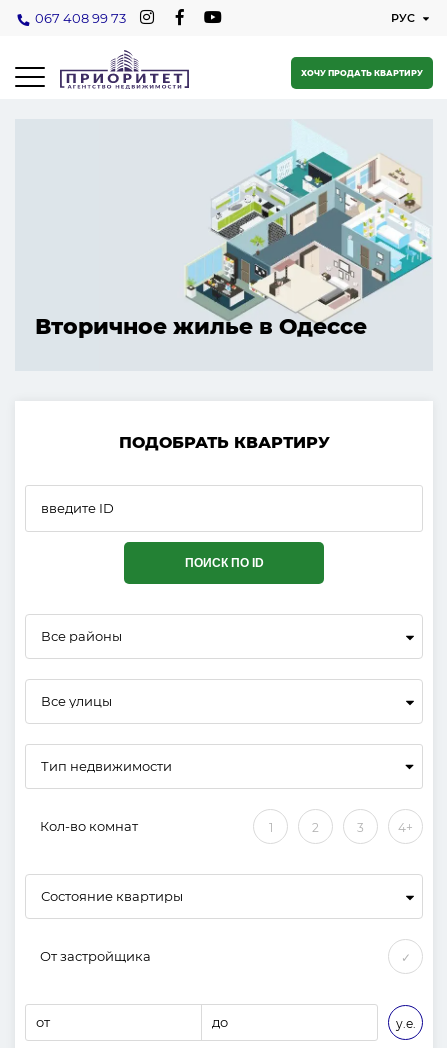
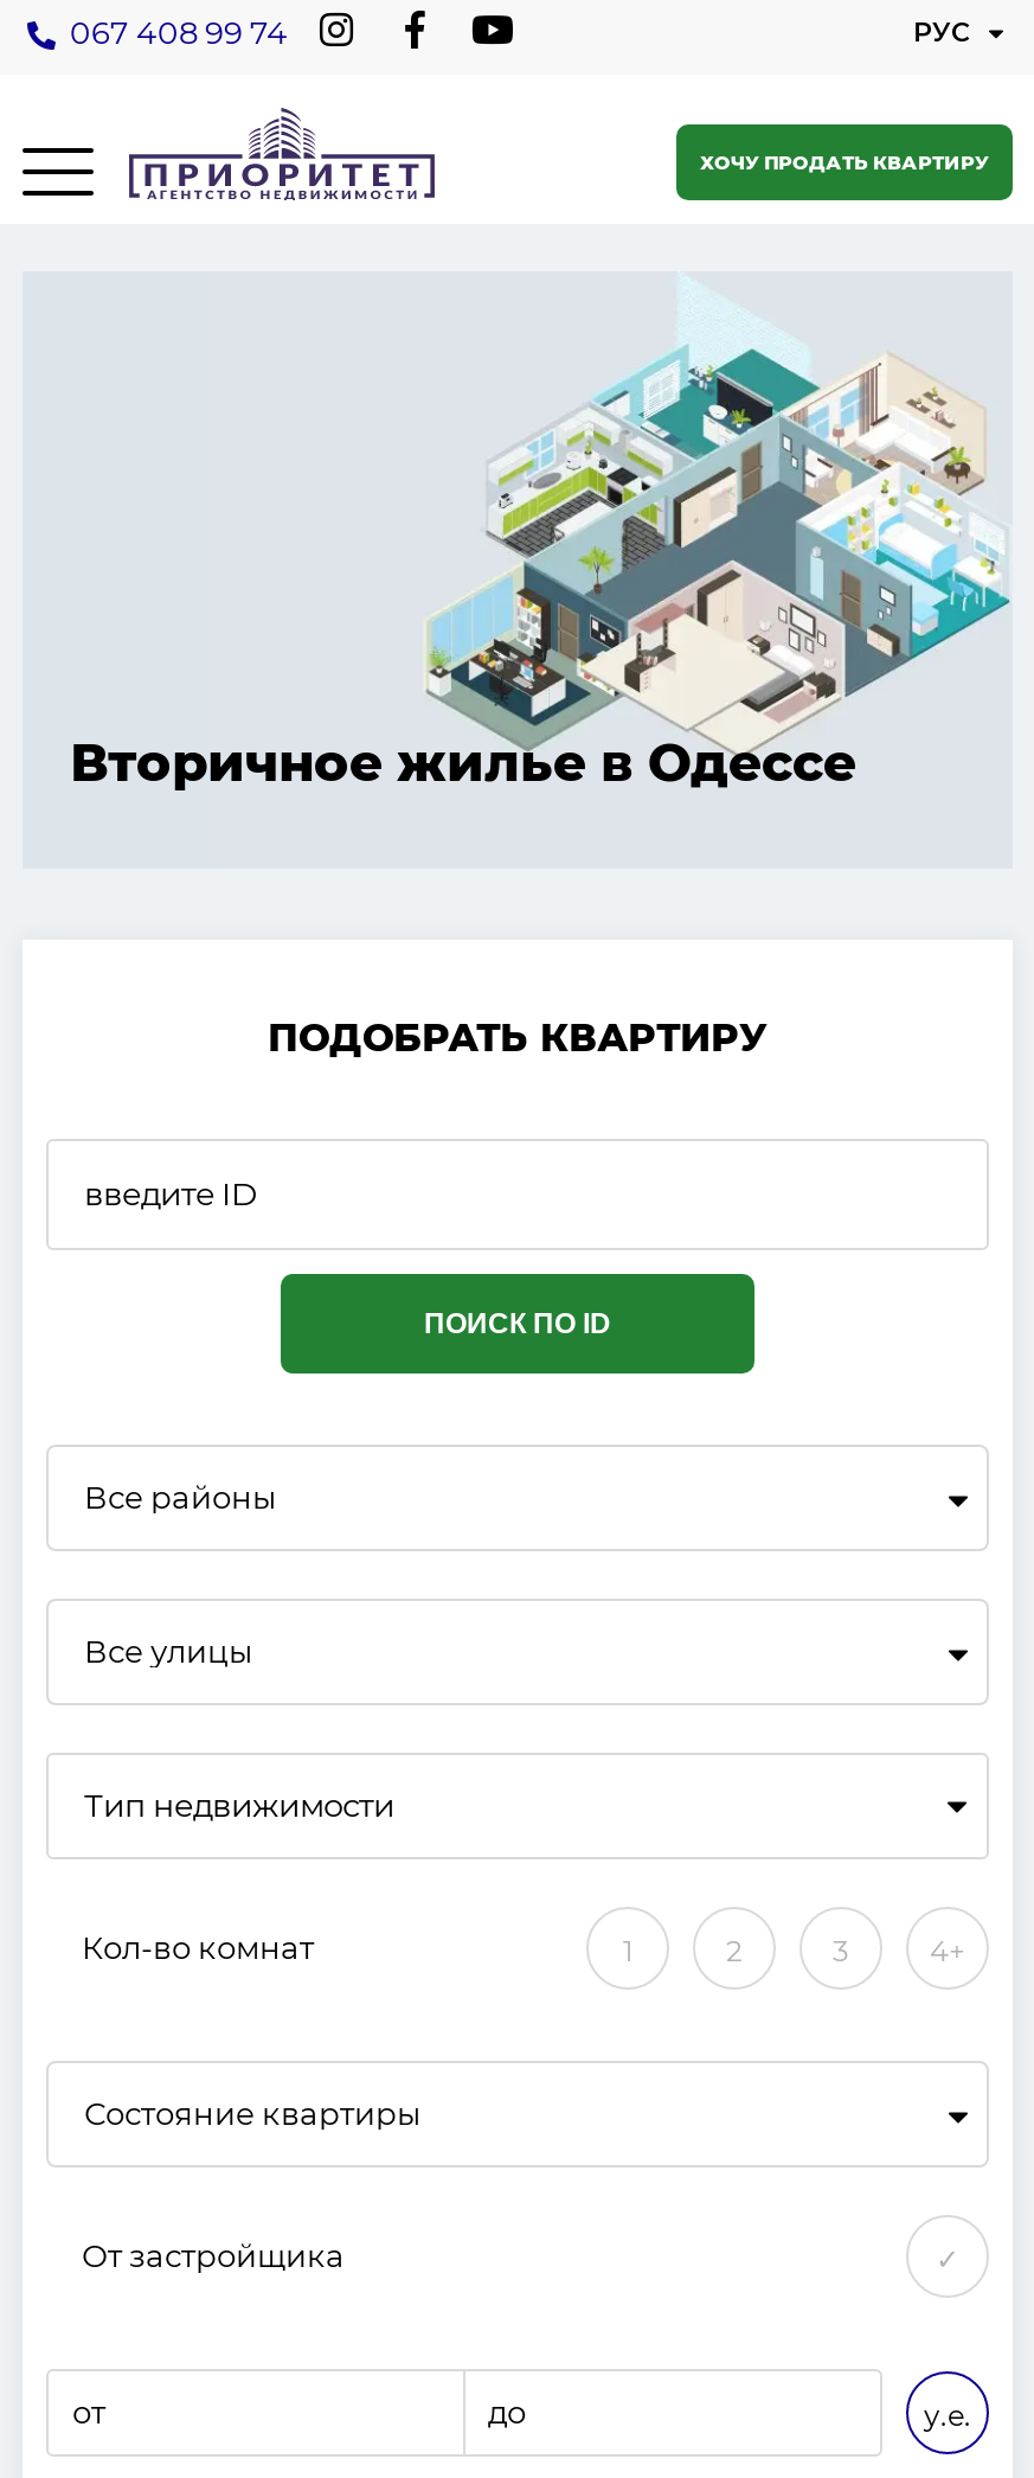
- 067 408 99 73
+ 067 408 99 74
